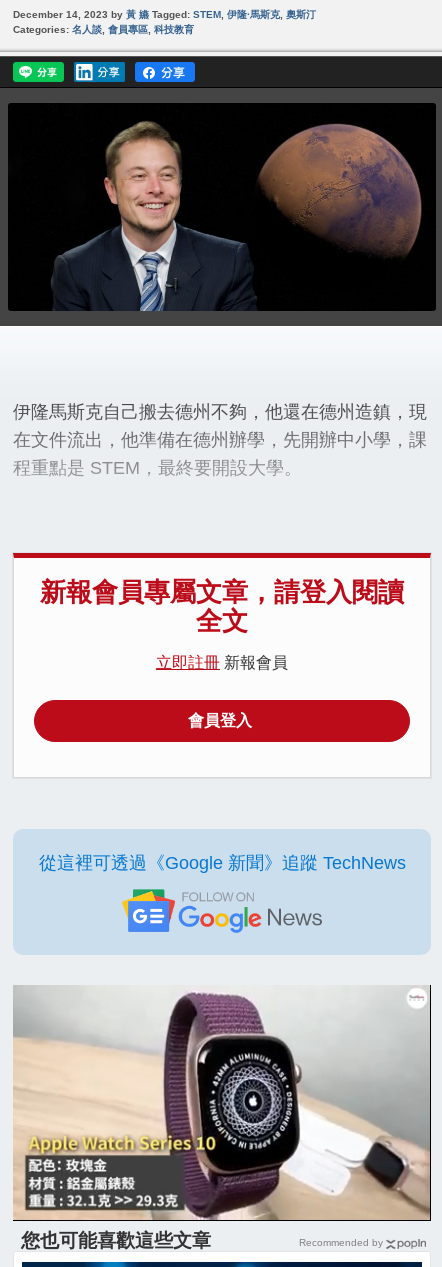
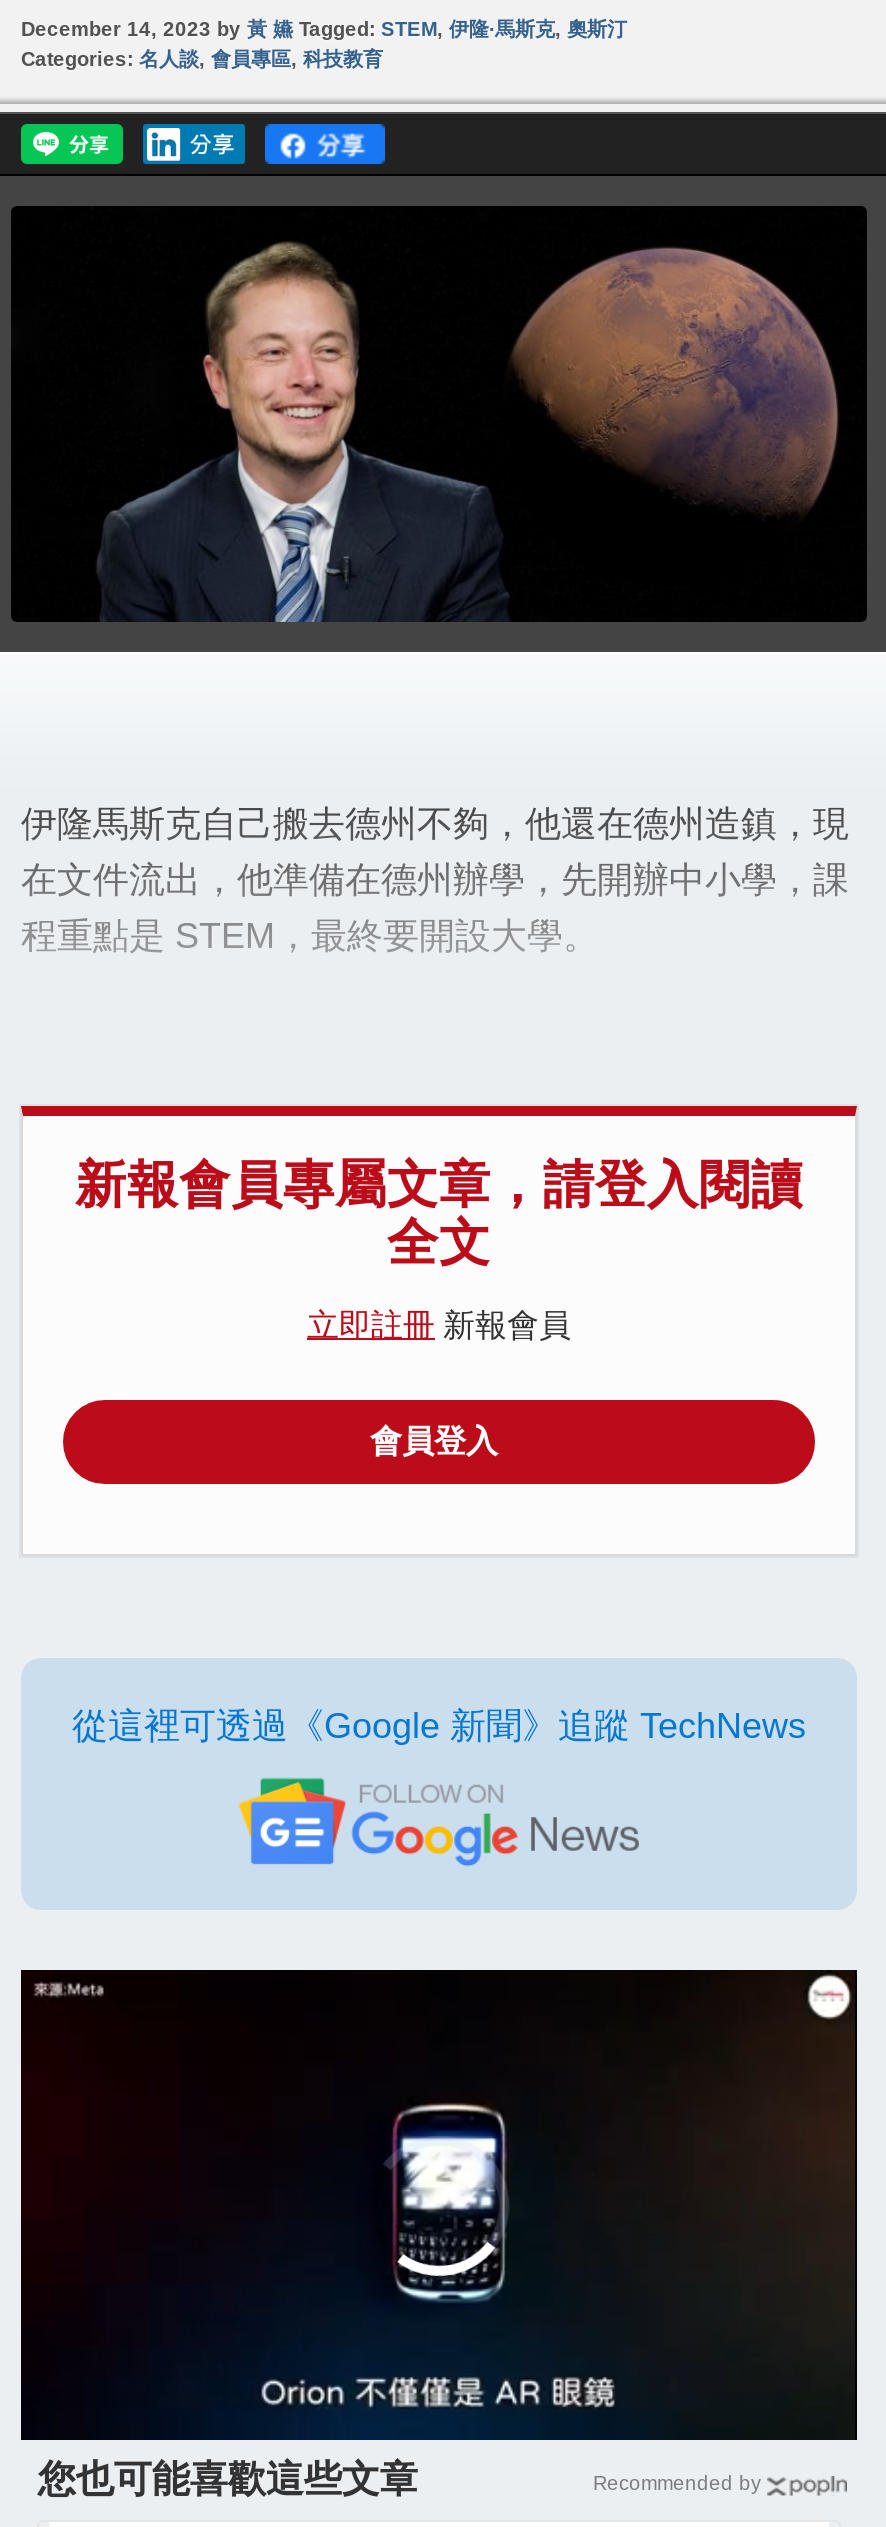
- [image]
+ [image]
